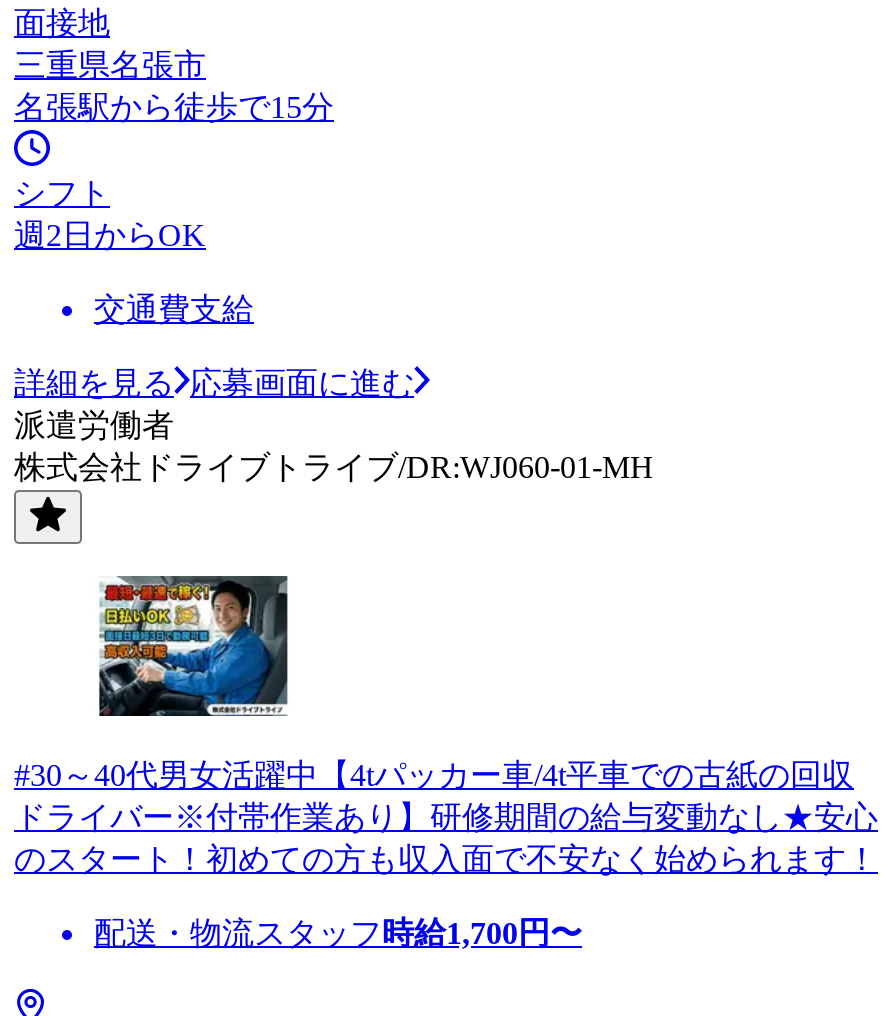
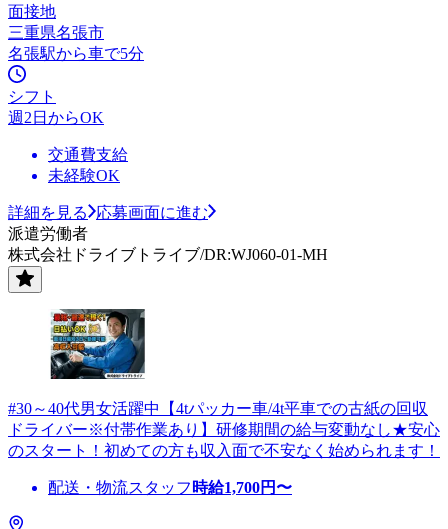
- 名張駅から徒歩で15分
+ 名張駅から車で5分

+ 未経験OK
